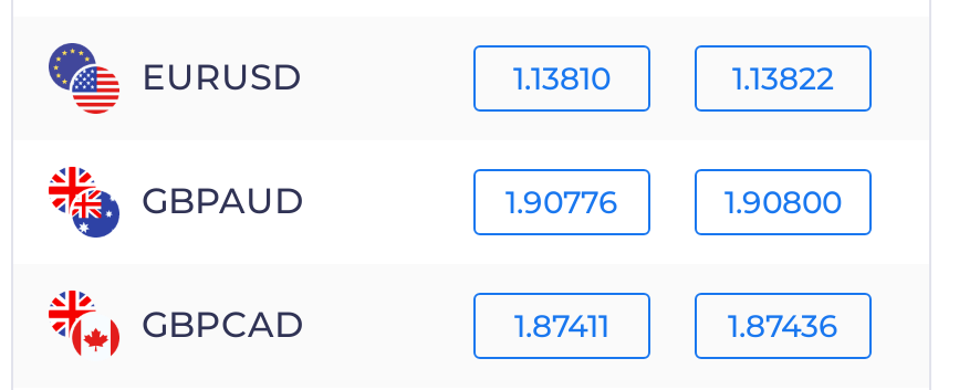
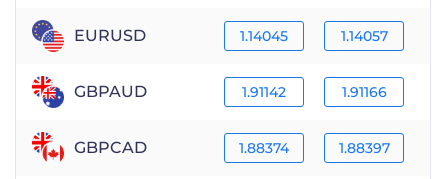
- 1.13810
+ 1.14045

- 1.13822
+ 1.14057

- 1.90776
+ 1.91142

- 1.90800
+ 1.91166

- 1.87411
+ 1.88374

- 1.87436
+ 1.88397
